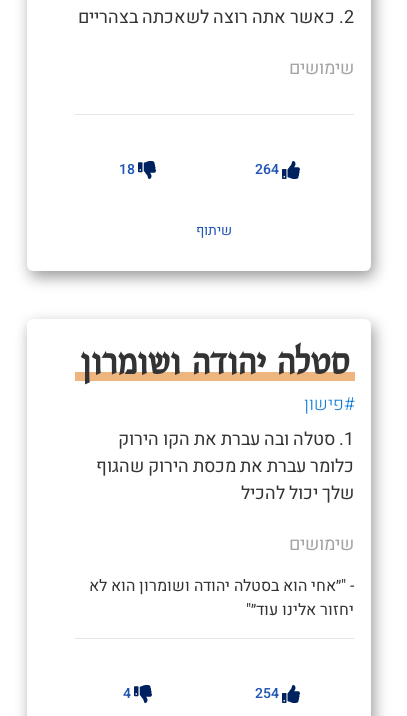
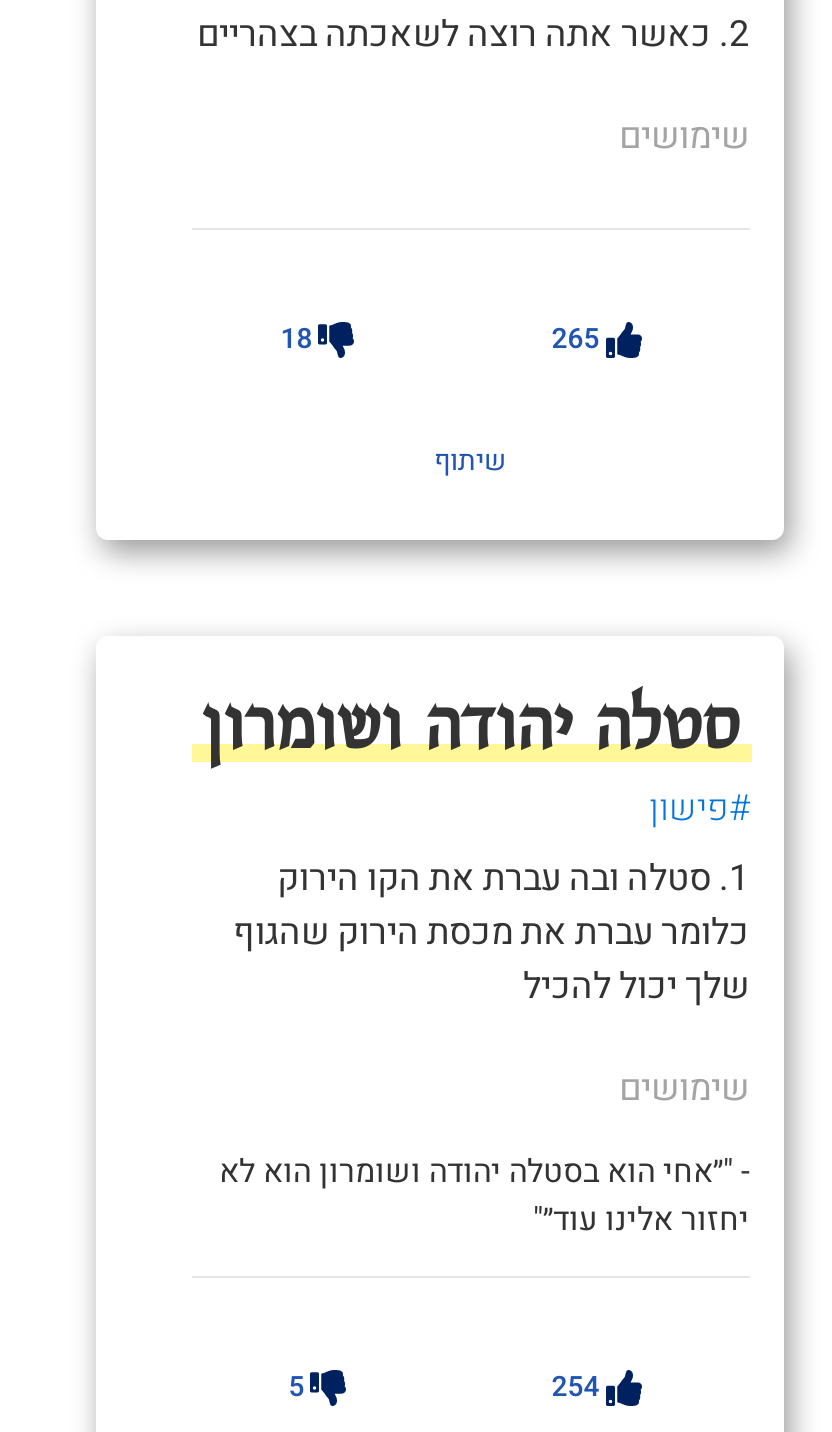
- 264
+ 265

- 4
+ 5
